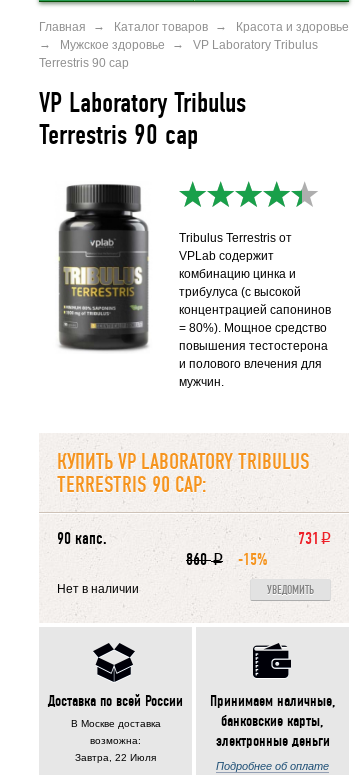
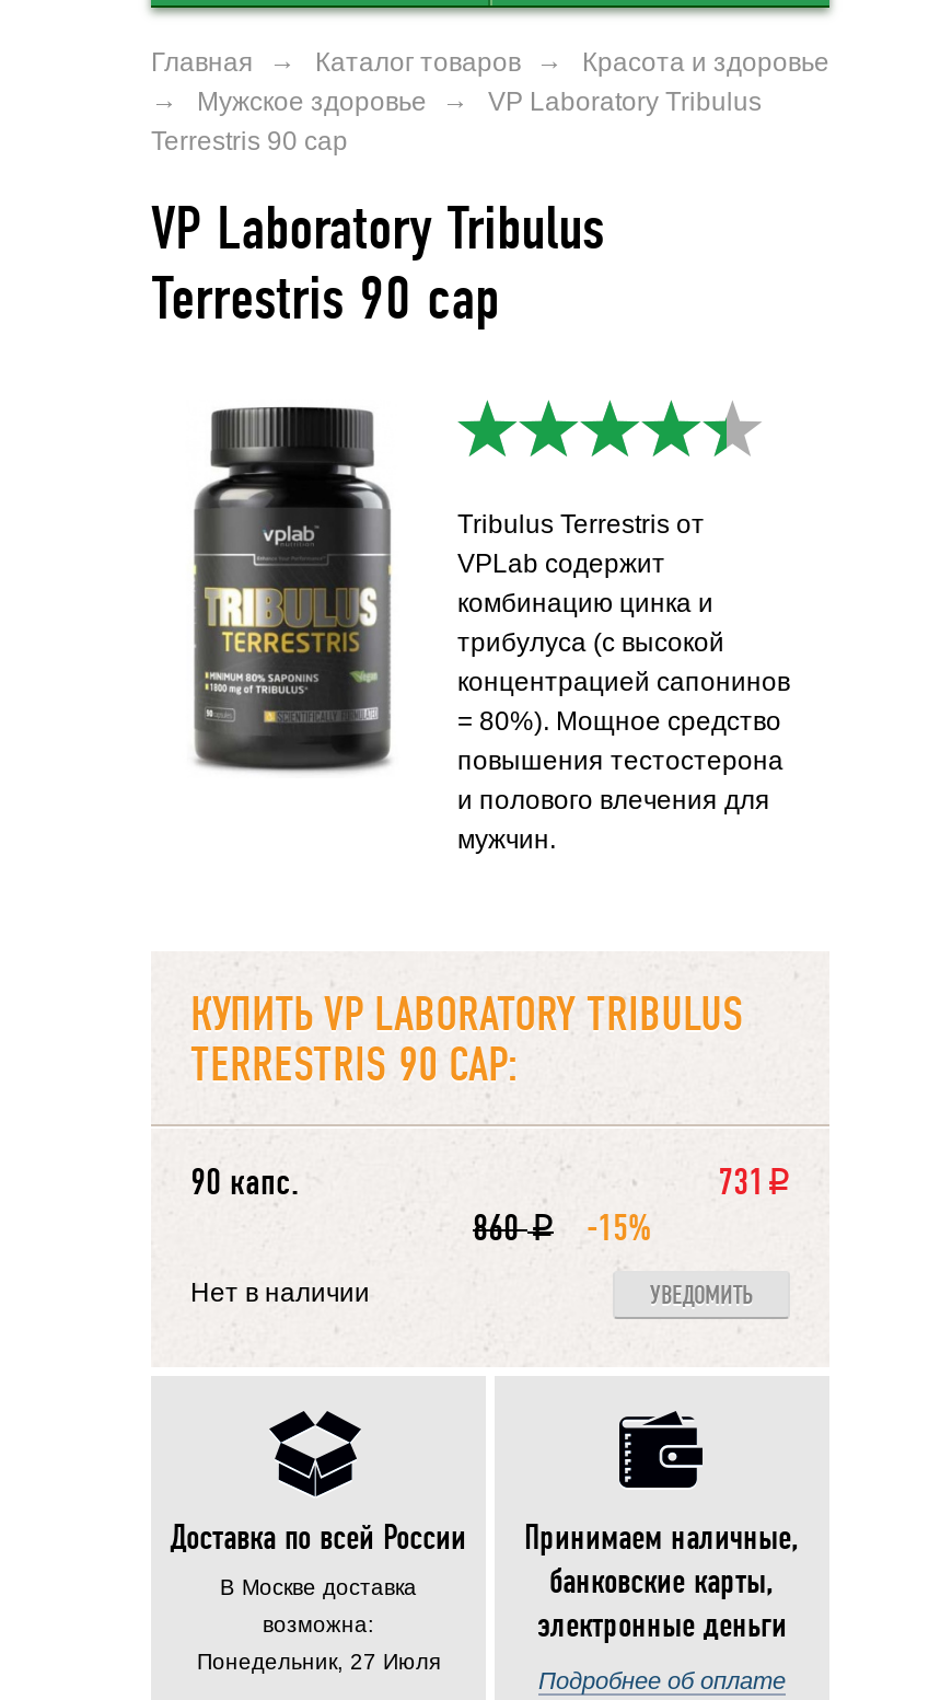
- Завтра, 22 Июля
+ Понедельник, 27 Июля
